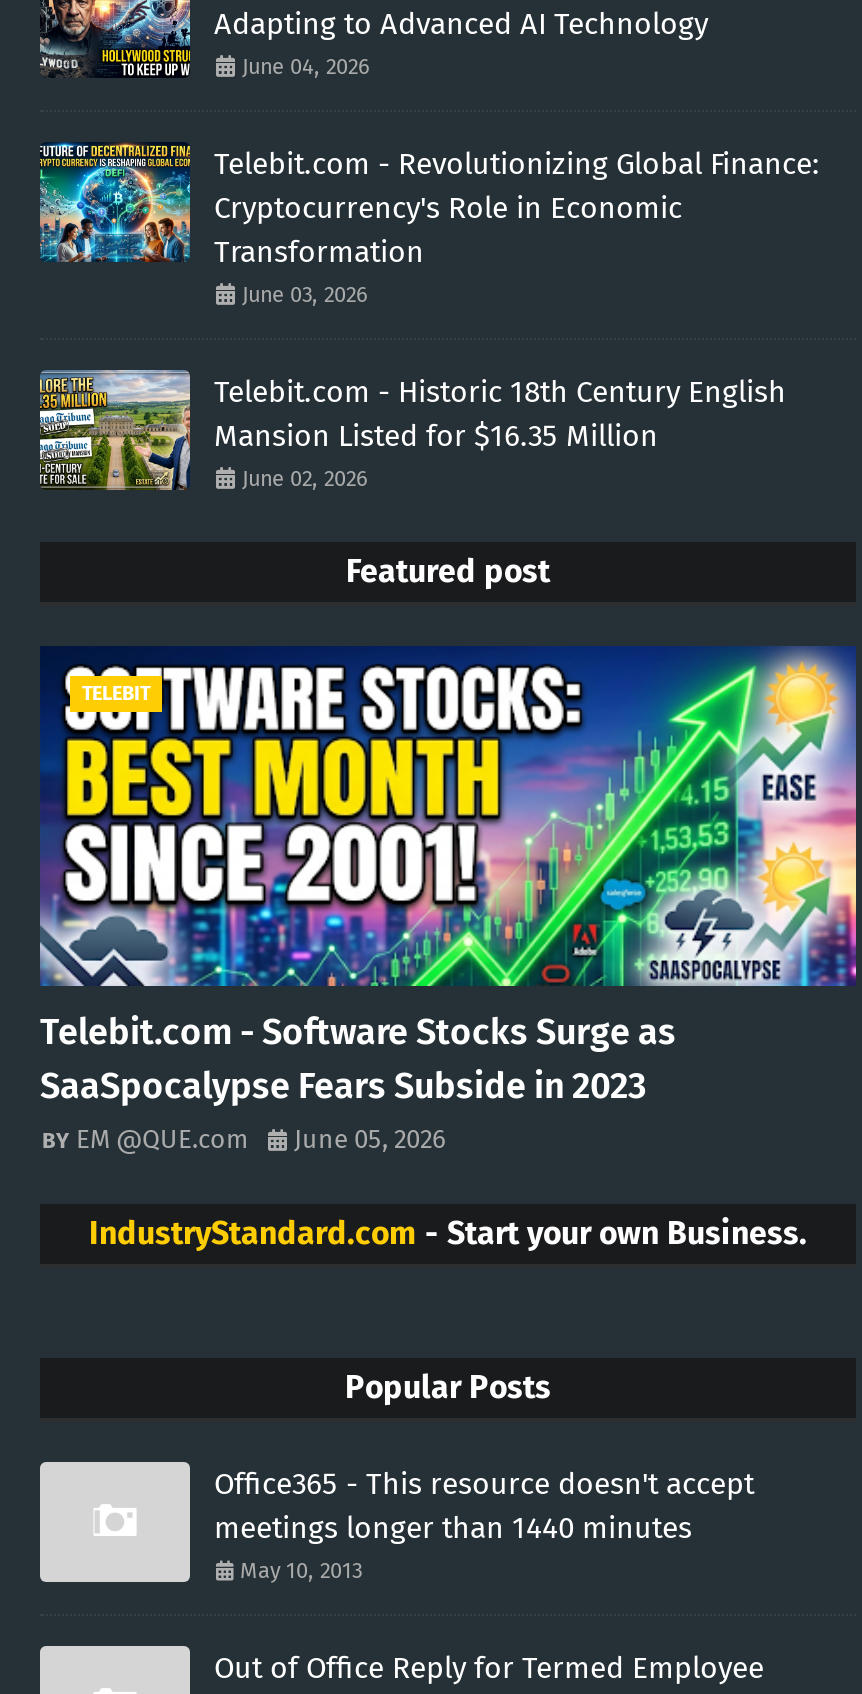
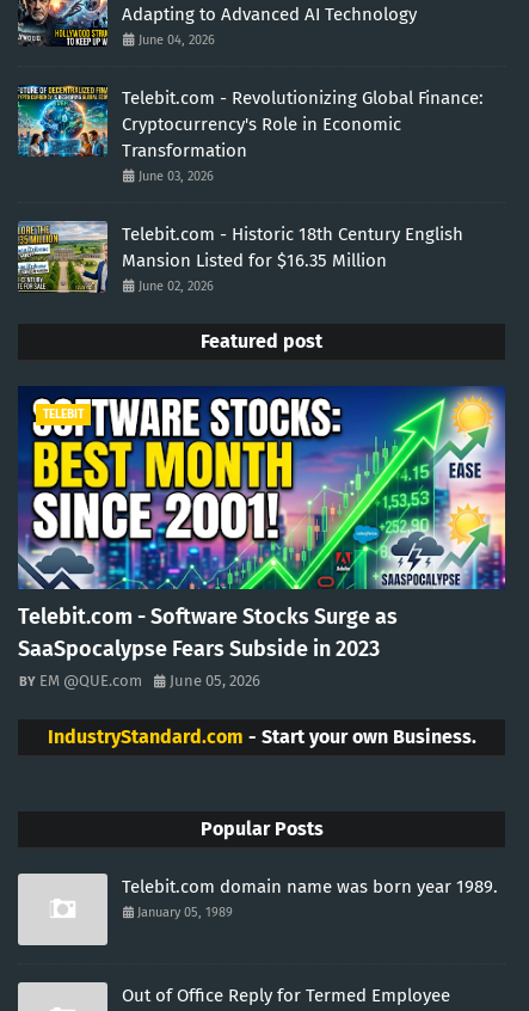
- Office365 - This resource doesn't accept
- meetings longer than 1440 minutes
- May 10, 2013
+ Telebit.com domain name was born year 1989.
+ January 05, 1989
